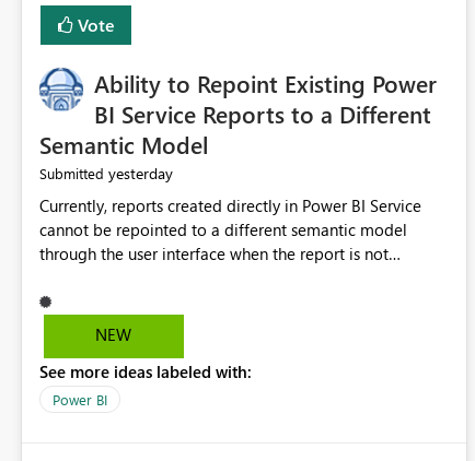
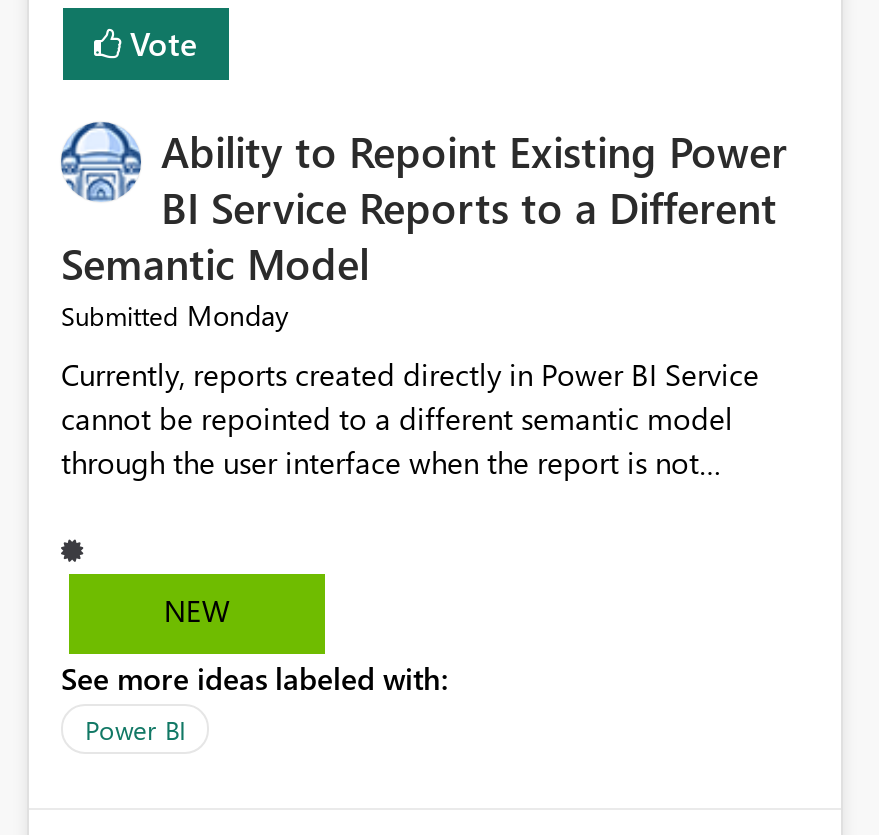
- Submitted yesterday
+ Submitted Monday
